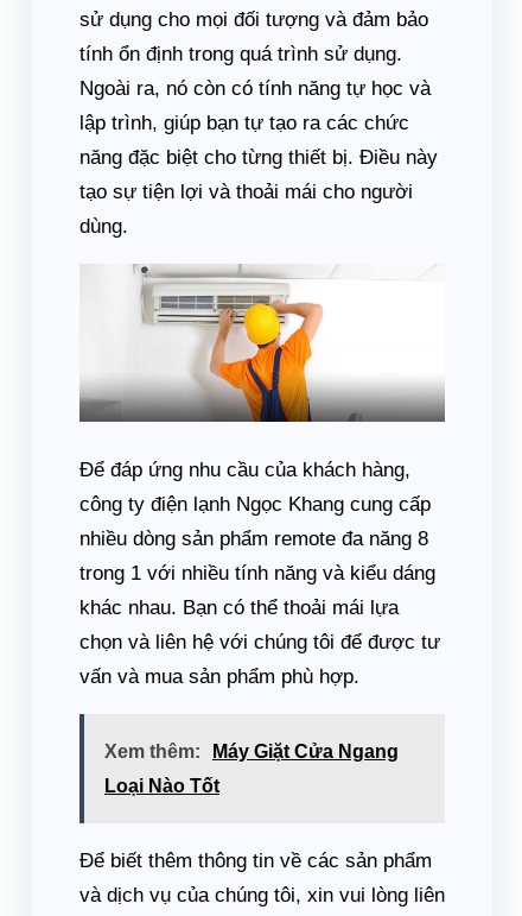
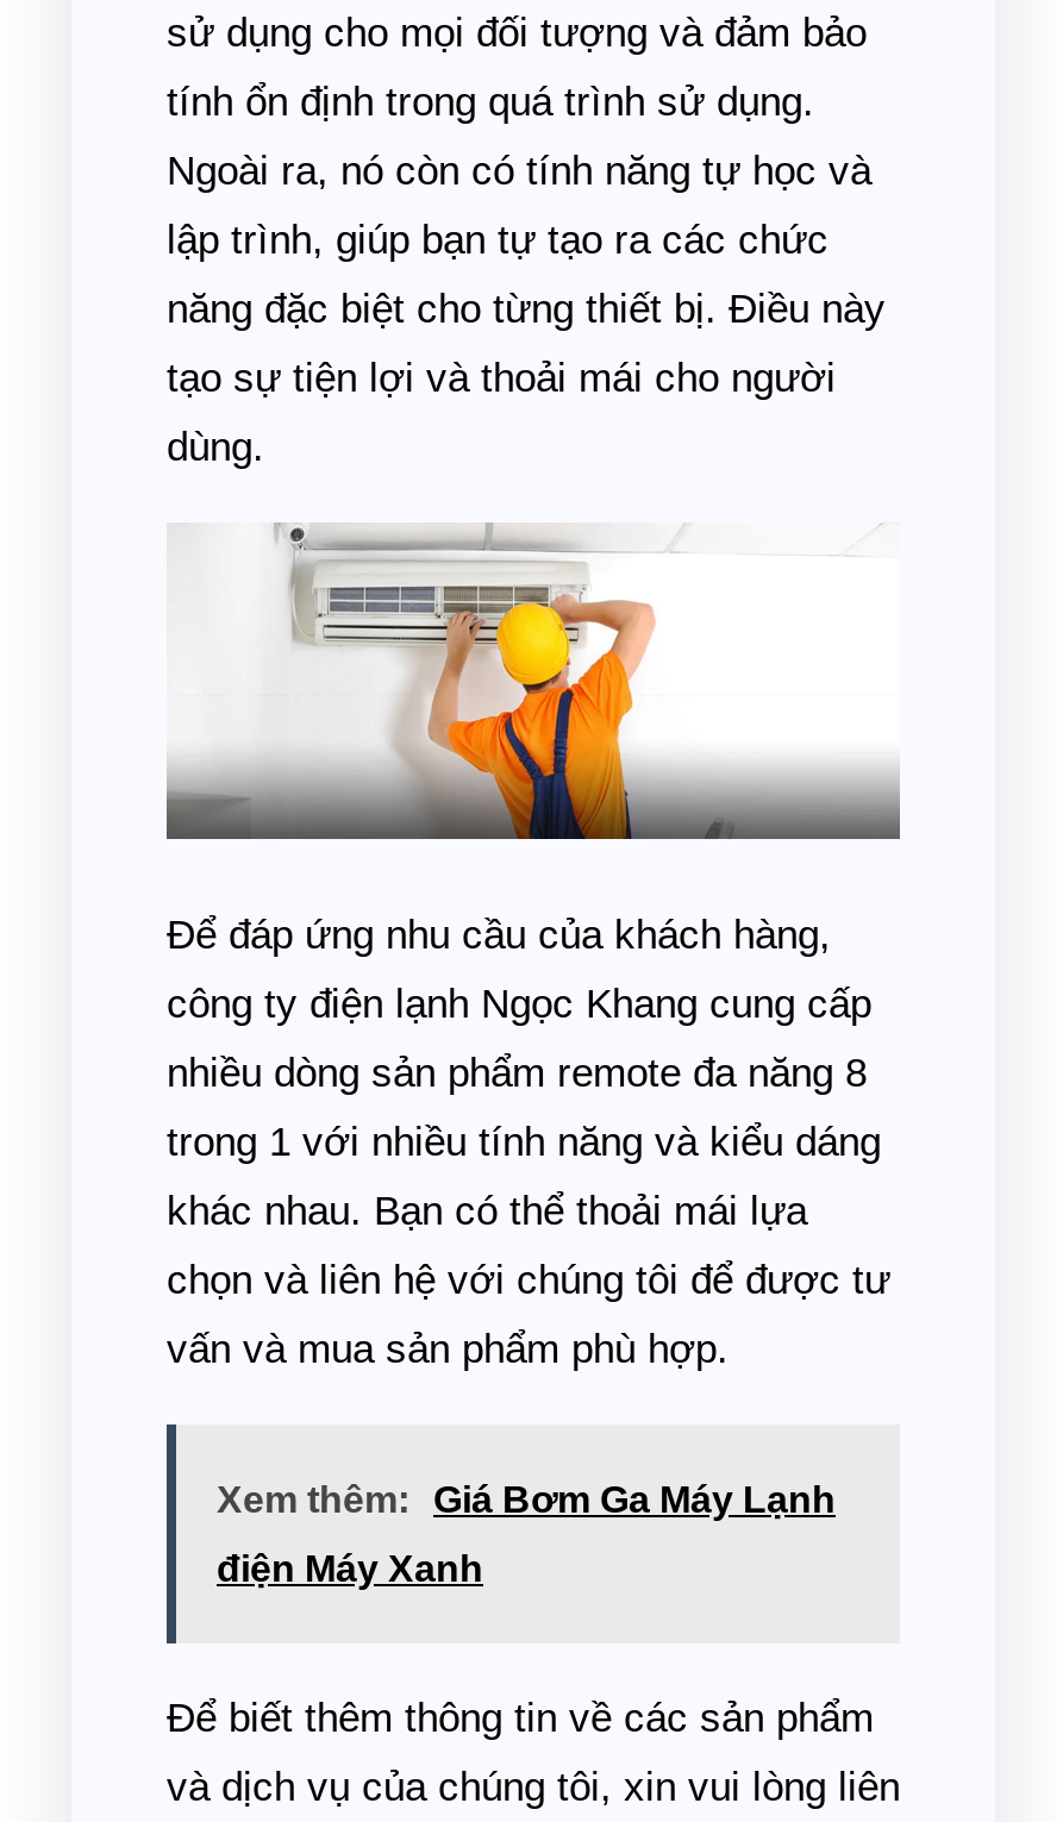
- Xem thêm: Máy Giặt Cửa Ngang
+ Xem thêm: Giá Bơm Ga Máy Lạnh

- Loại Nào Tốt
+ điện Máy Xanh
